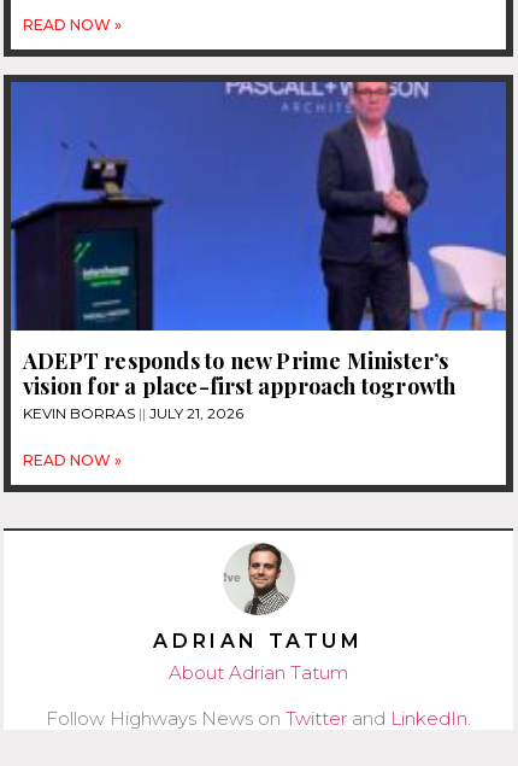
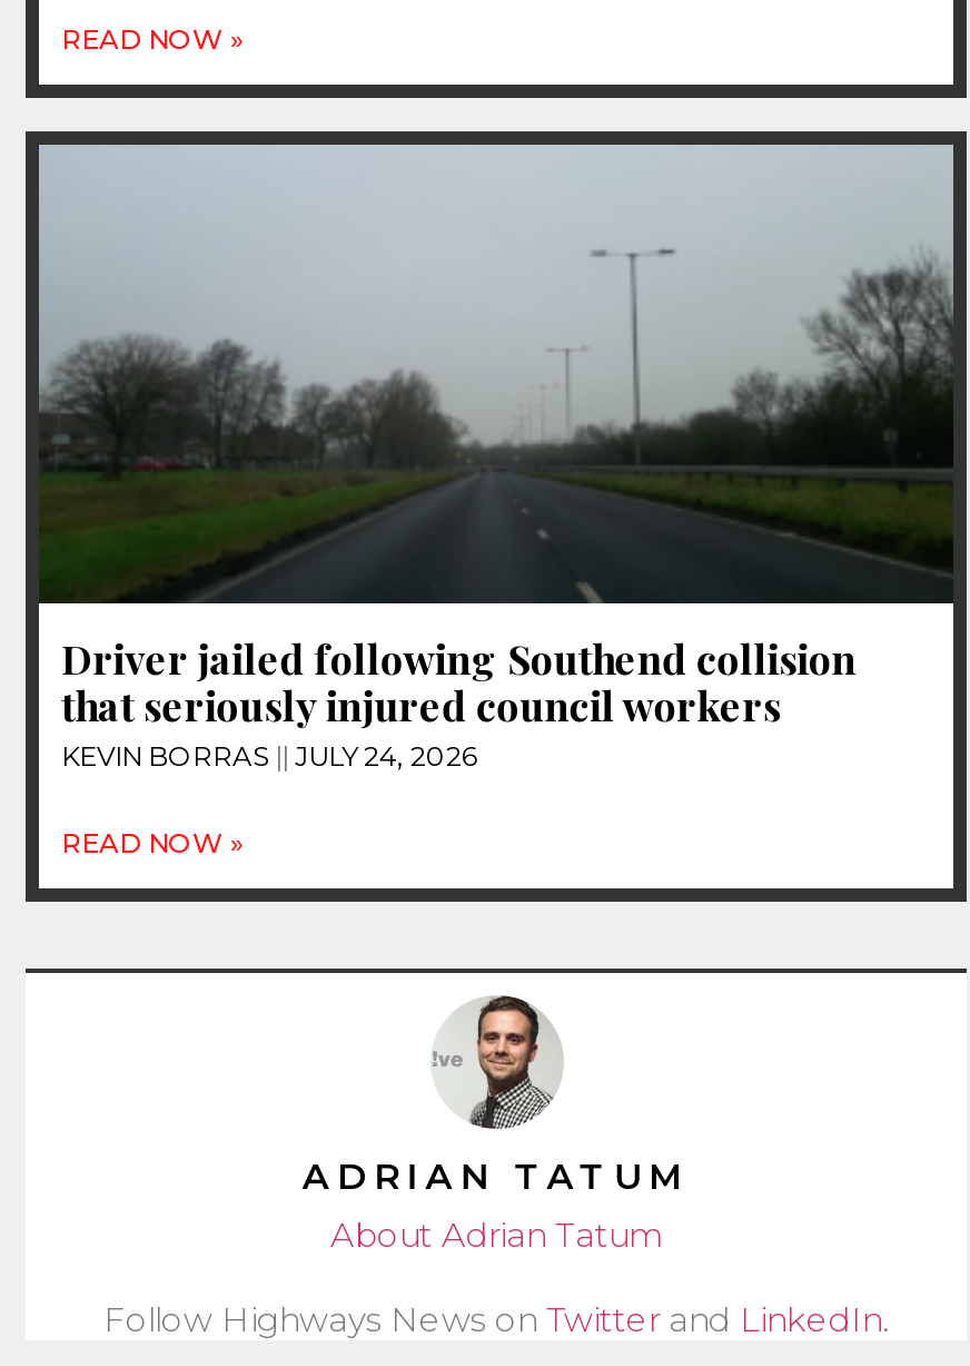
- [image]
- ADEPT responds to new Prime Minister’s
- vision for a place-first approach togrowth
- KEVIN BORRAS JULY 21, 2026
+ [image]
+ Driver jailed following Southend collision
+ that seriously injured council workers
+ KEVIN BORRAS JULY 24, 2026
